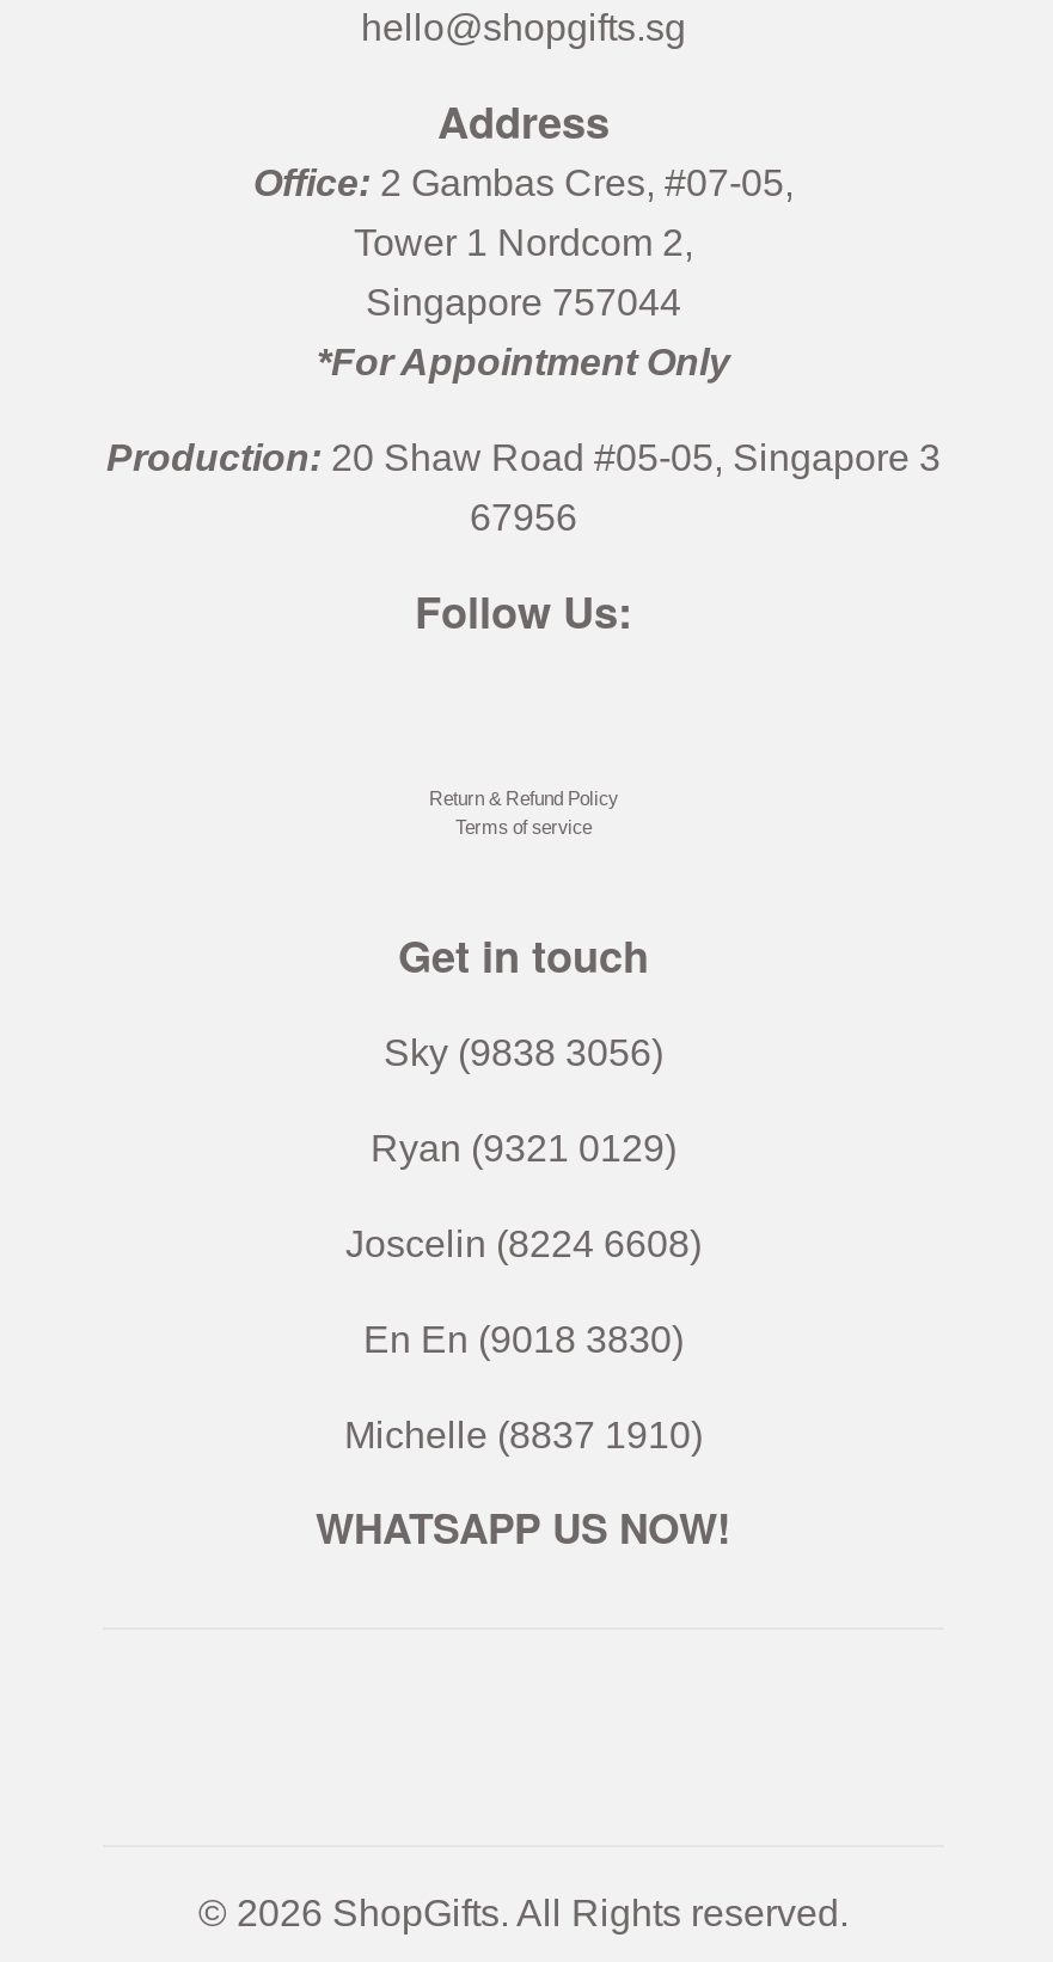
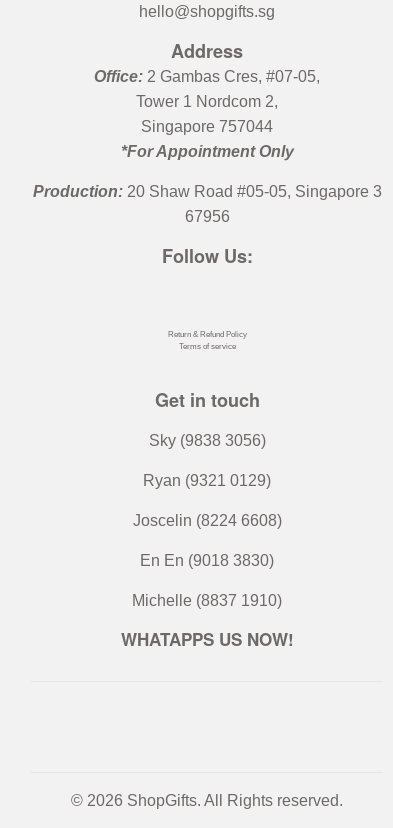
- WHATSAPP US NOW!
+ WHATAPPS US NOW!
